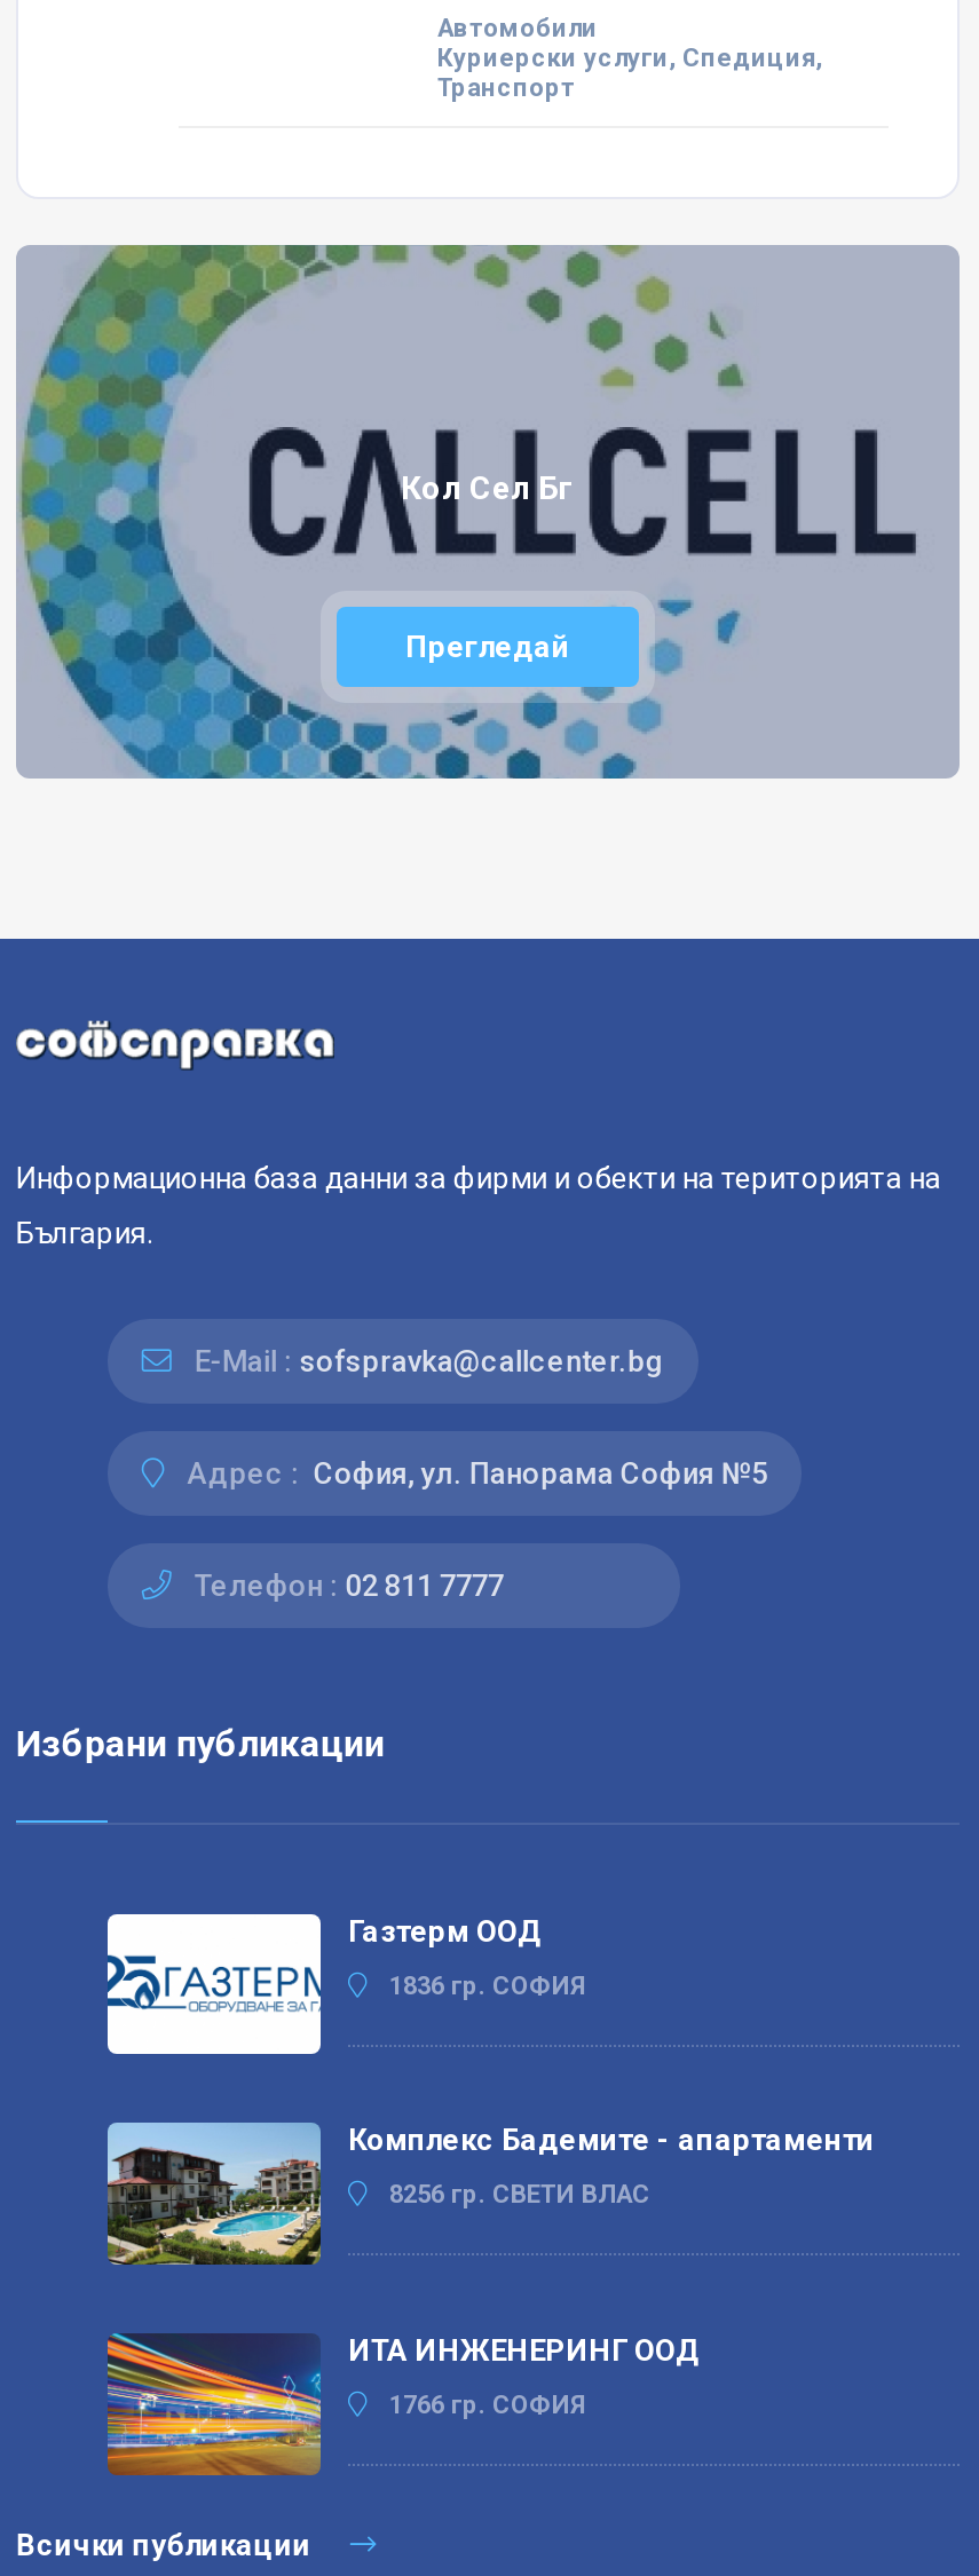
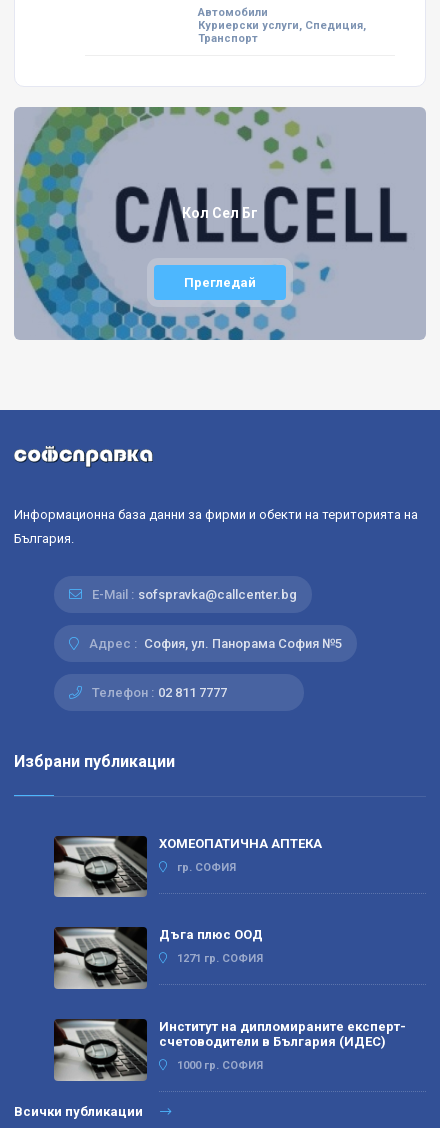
- [image]
- Газтерм ООД
+ [image]
+ ХОМЕОПАТИЧНА АПТЕКА

- 1836 гр. СОФИЯ
+ гр. СОФИЯ

- [image]
- Комплекс Бадемите - апартаменти
+ [image]
+ Дъга плюс ООД

- 8256 гр. СВЕТИ ВЛАС
+ 1271 гр. СОФИЯ

- [image]
- ИТА ИНЖЕНЕРИНГ ООД
+ [image]
+ Институт на дипломираните експерт-
+ счетоводители в България (ИДЕС)

- 1766 гр. СОФИЯ
+ 1000 гр. СОФИЯ
